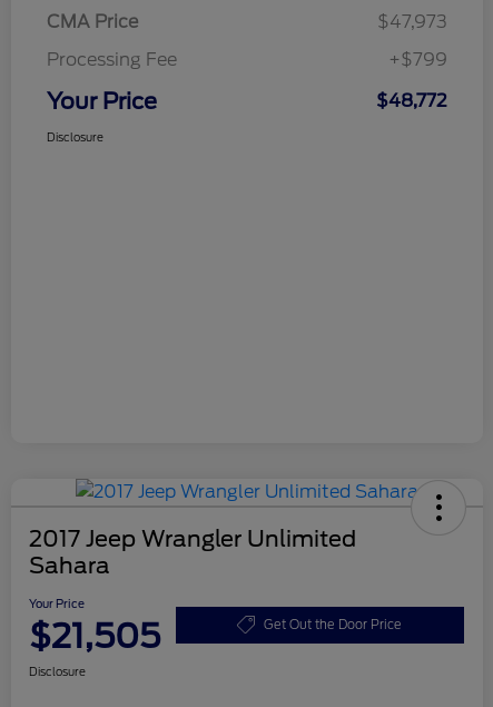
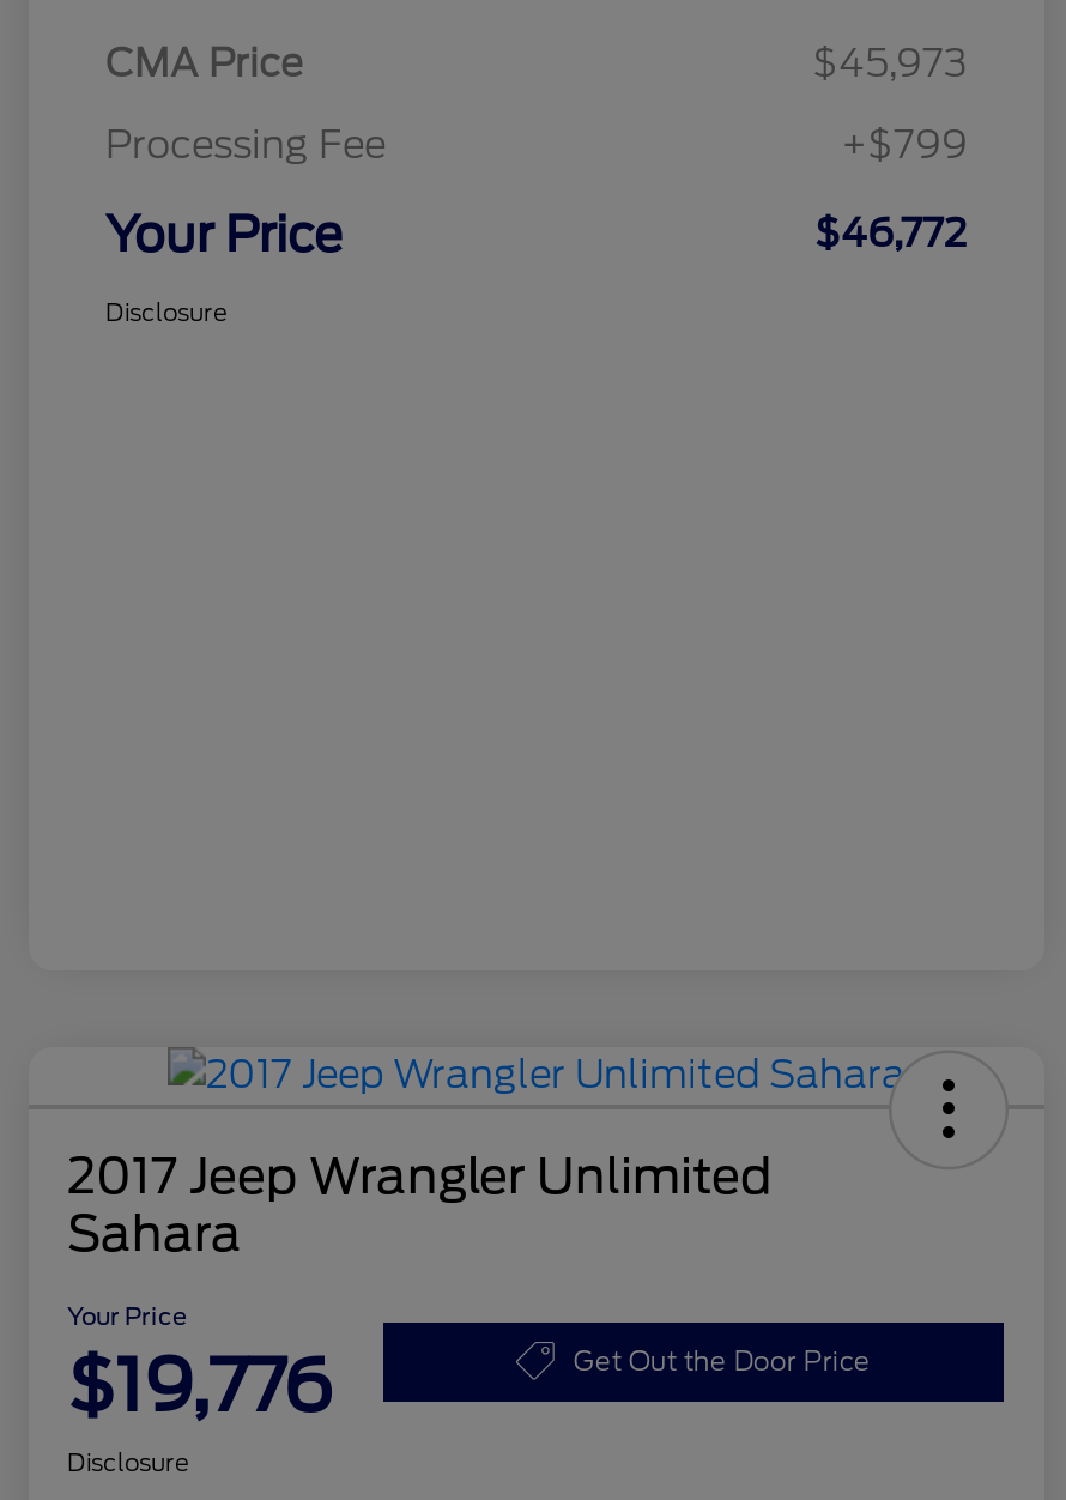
- $47,973
+ $45,973

- $48,772
+ $46,772

- $21,505
+ $19,776
